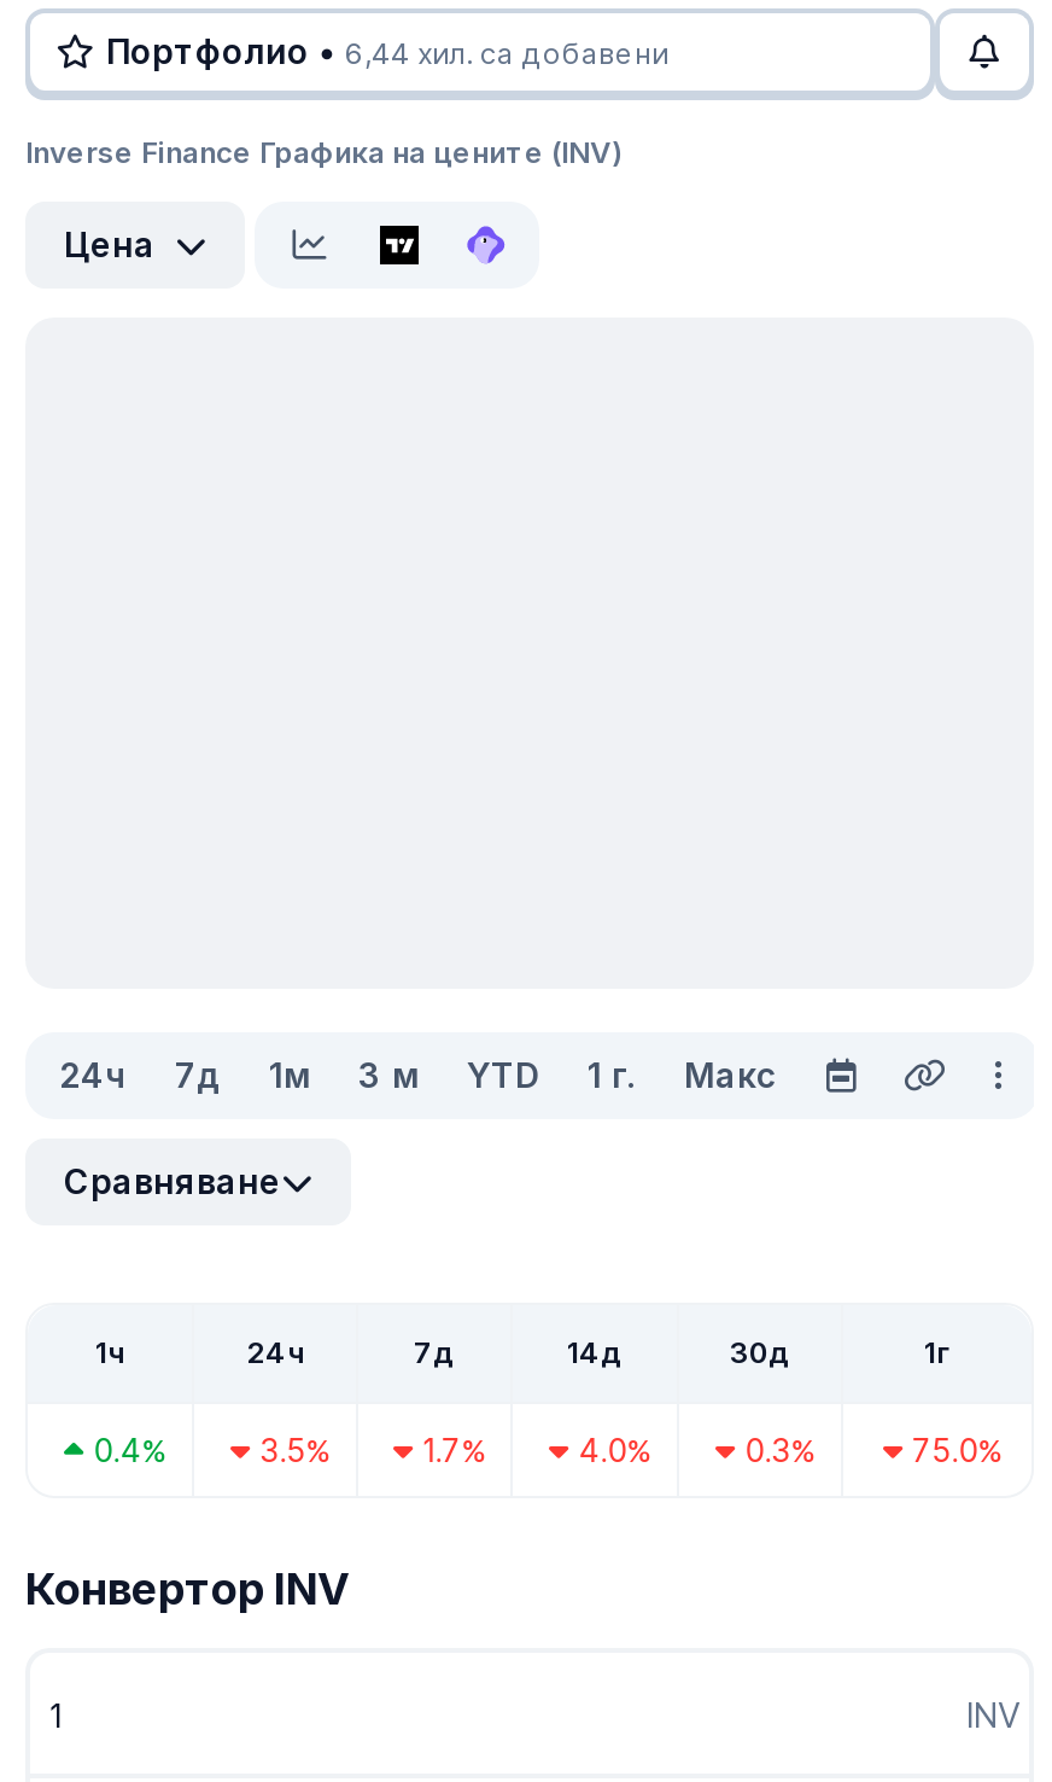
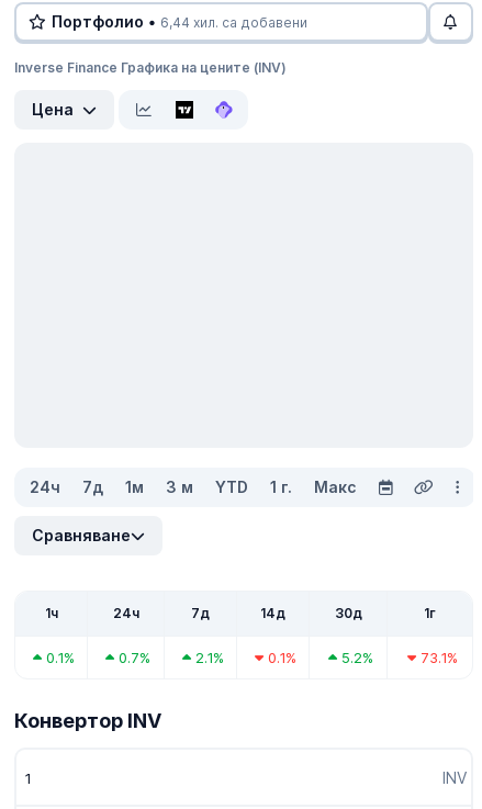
- 0.4%
+ 0.1%

- 3.5%
+ 0.7%

- 1.7%
+ 2.1%

- 4.0%
+ 0.1%

- 0.3%
+ 5.2%

- 75.0%
+ 73.1%
